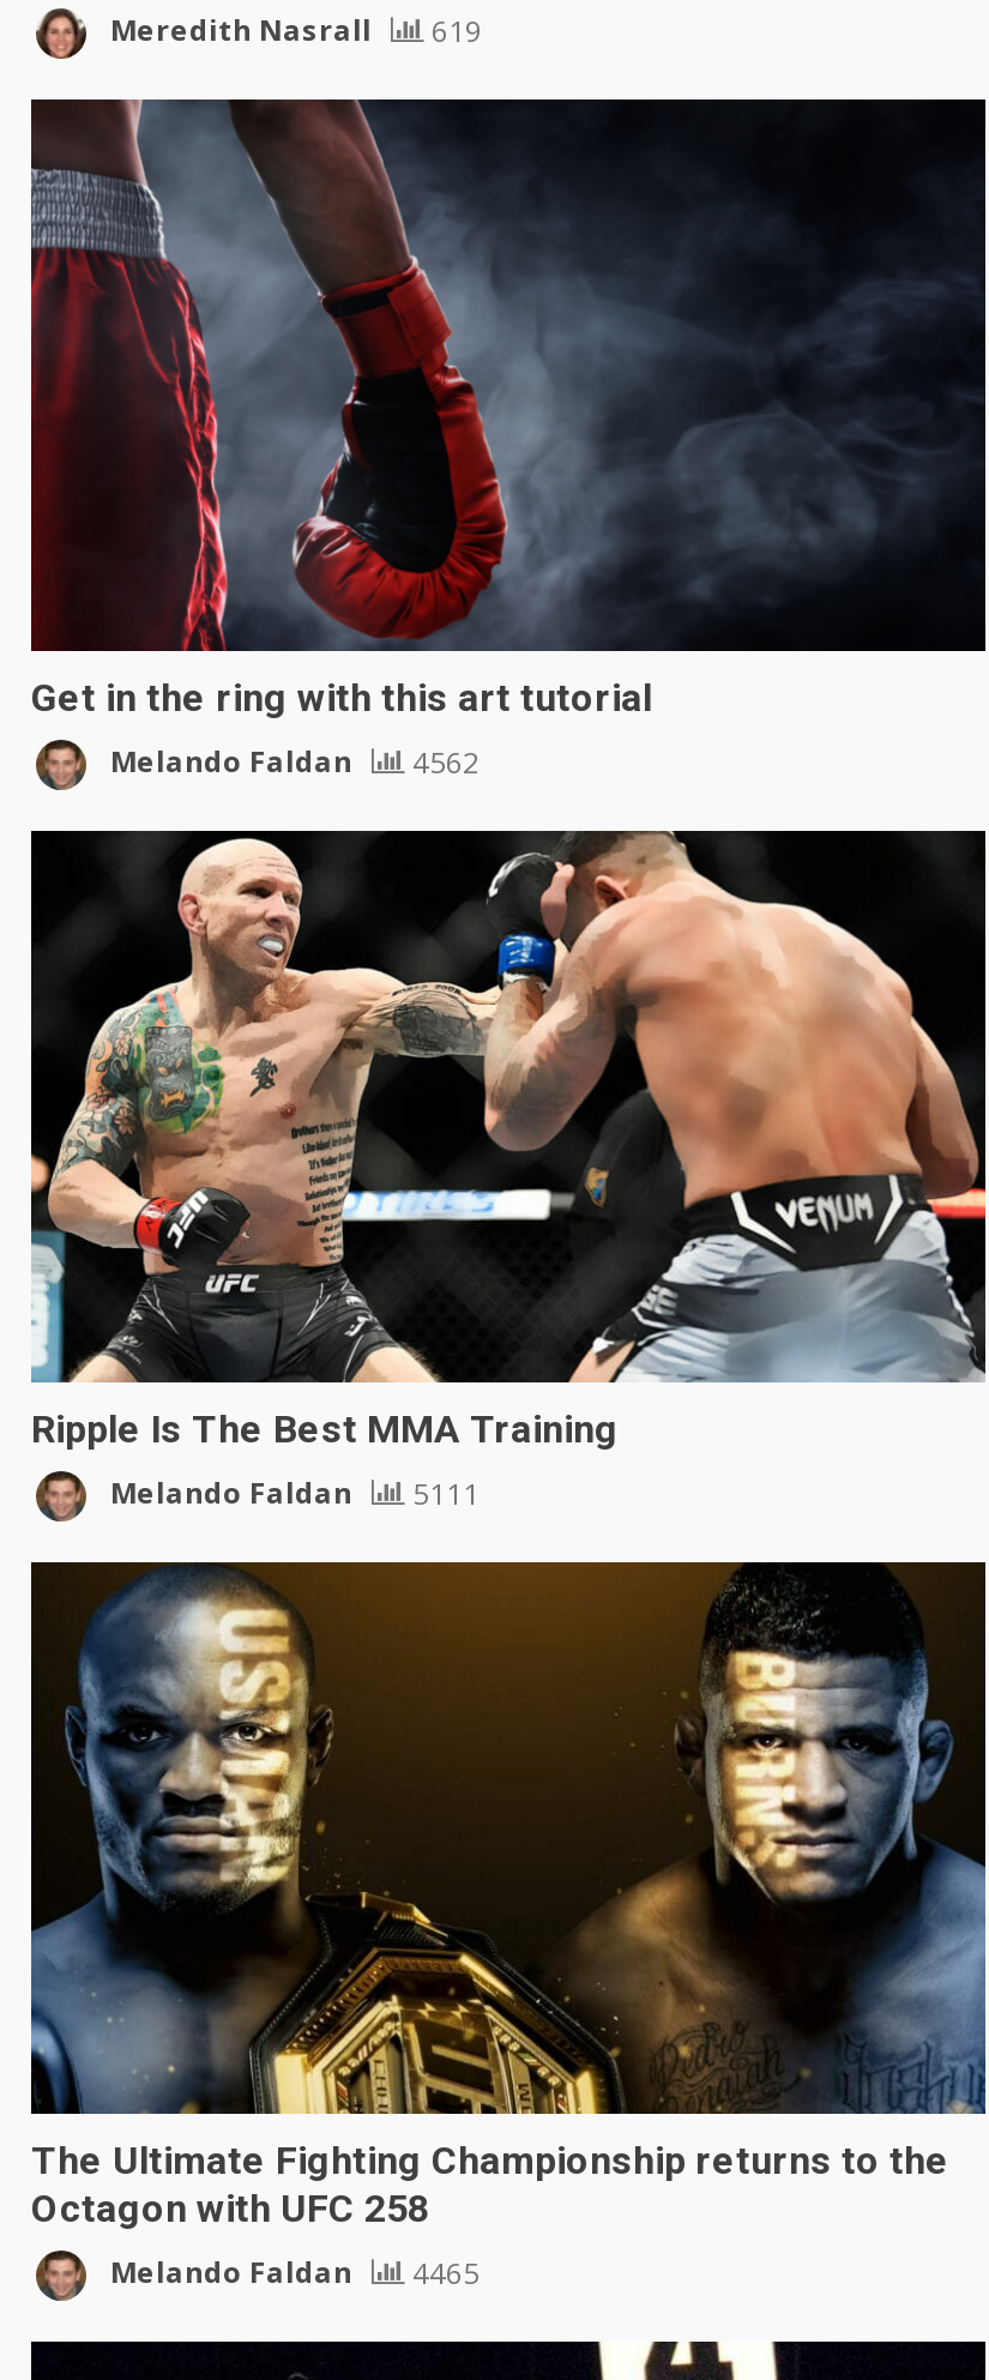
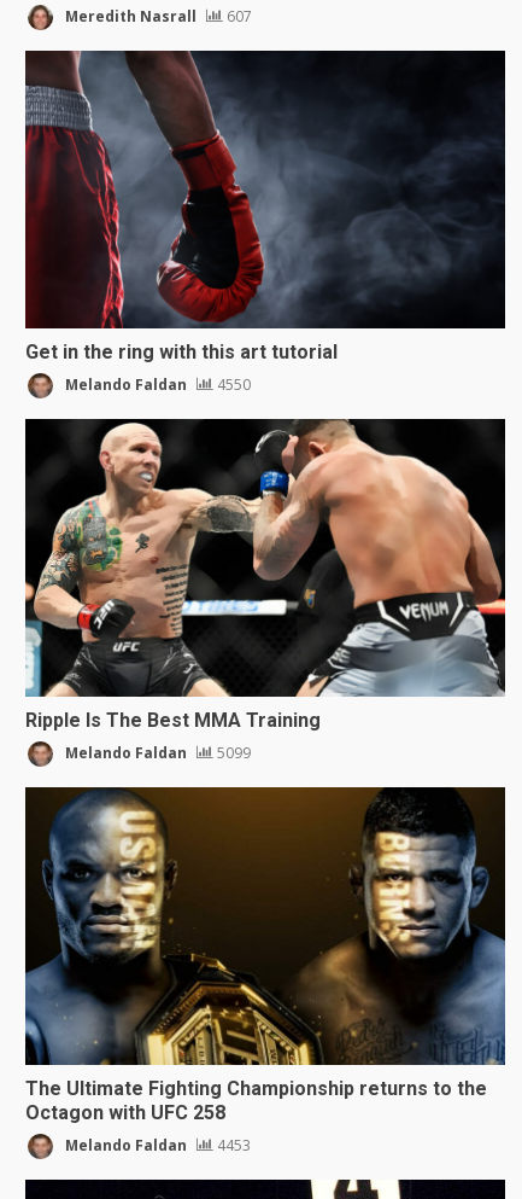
- Meredith Nasrall 619
+ Meredith Nasrall 607

- Melando Faldan 4562
+ Melando Faldan 4550

- Melando Faldan 5111
+ Melando Faldan 5099

- Melando Faldan 4465
+ Melando Faldan 4453
